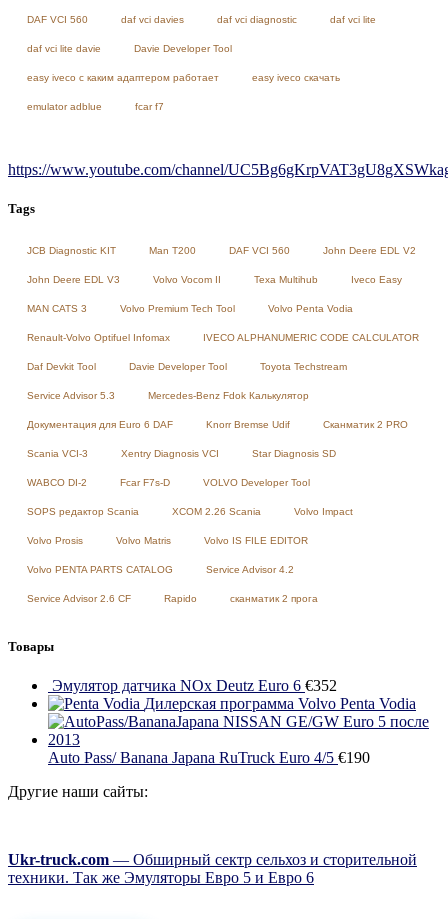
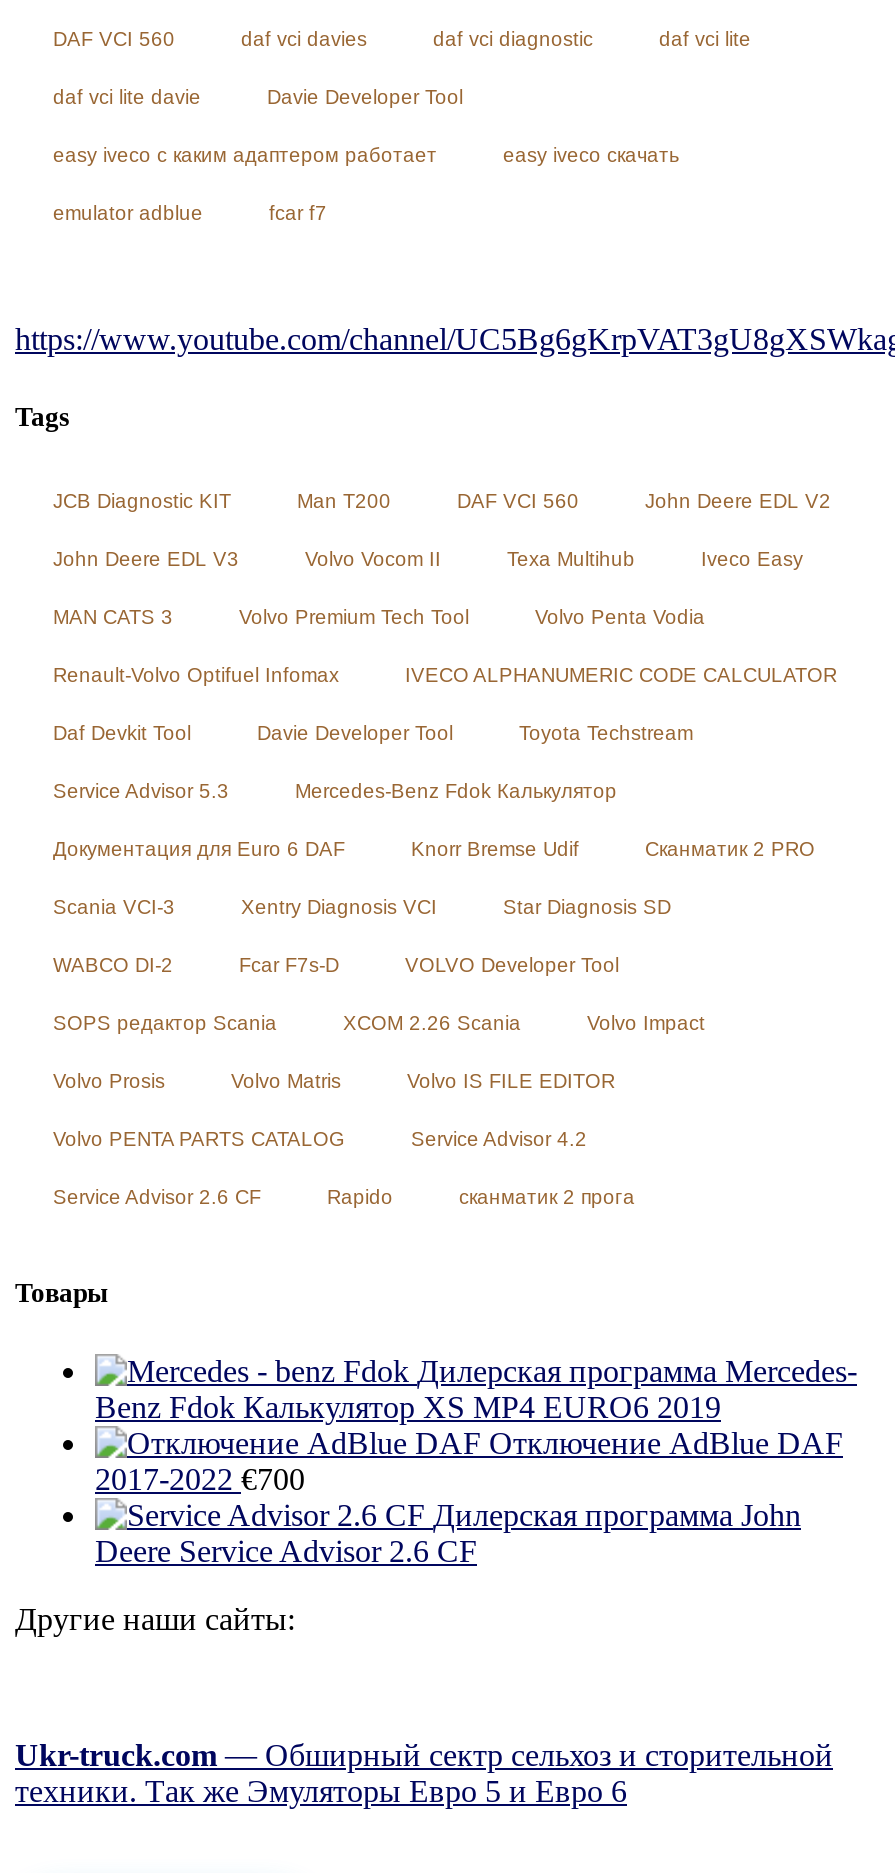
- Эмулятор датчика NOx Deutz Euro 6 €352
- Дилерская программа Volvo Penta Vodia
- Auto Pass/ Banana Japana RuTruck Euro 4/5 €190
+ Дилерская программа Mercedes-
+ Benz Fdok Калькулятор XS MP4 EURO6 2019
+ Отключение AdBlue DAF
+ 2017-2022 €700
+ Дилерская программа John
+ Deere Service Advisor 2.6 CF
